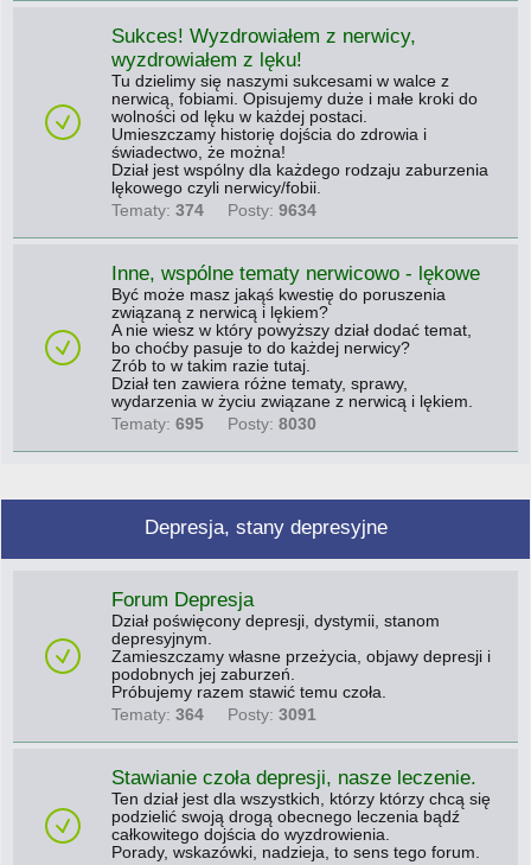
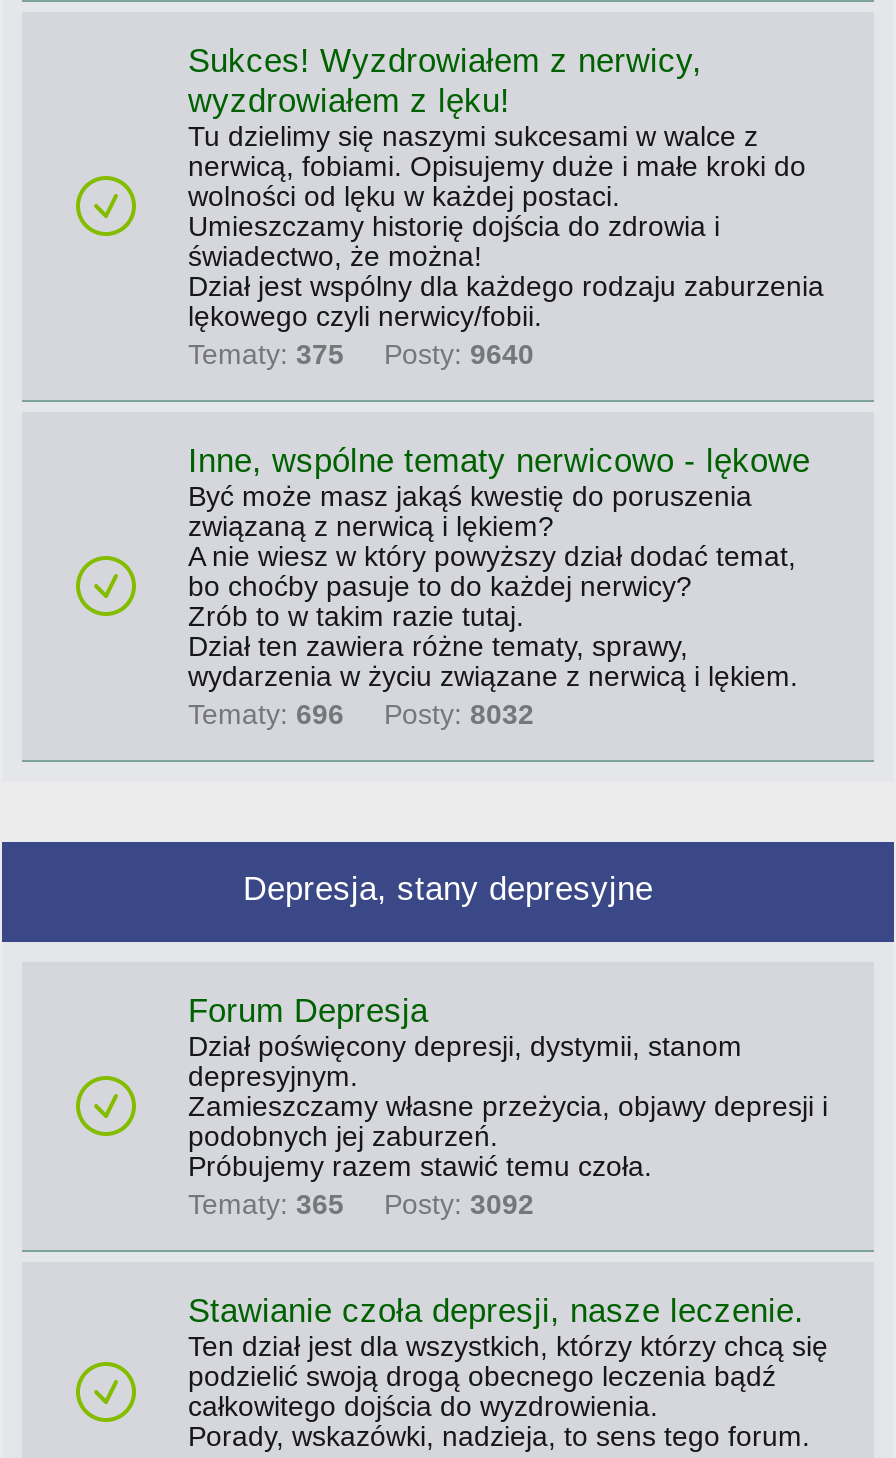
- Tematy: 374 Posty: 9634
+ Tematy: 375 Posty: 9640

- Tematy: 695 Posty: 8030
+ Tematy: 696 Posty: 8032

- Tematy: 364 Posty: 3091
+ Tematy: 365 Posty: 3092
